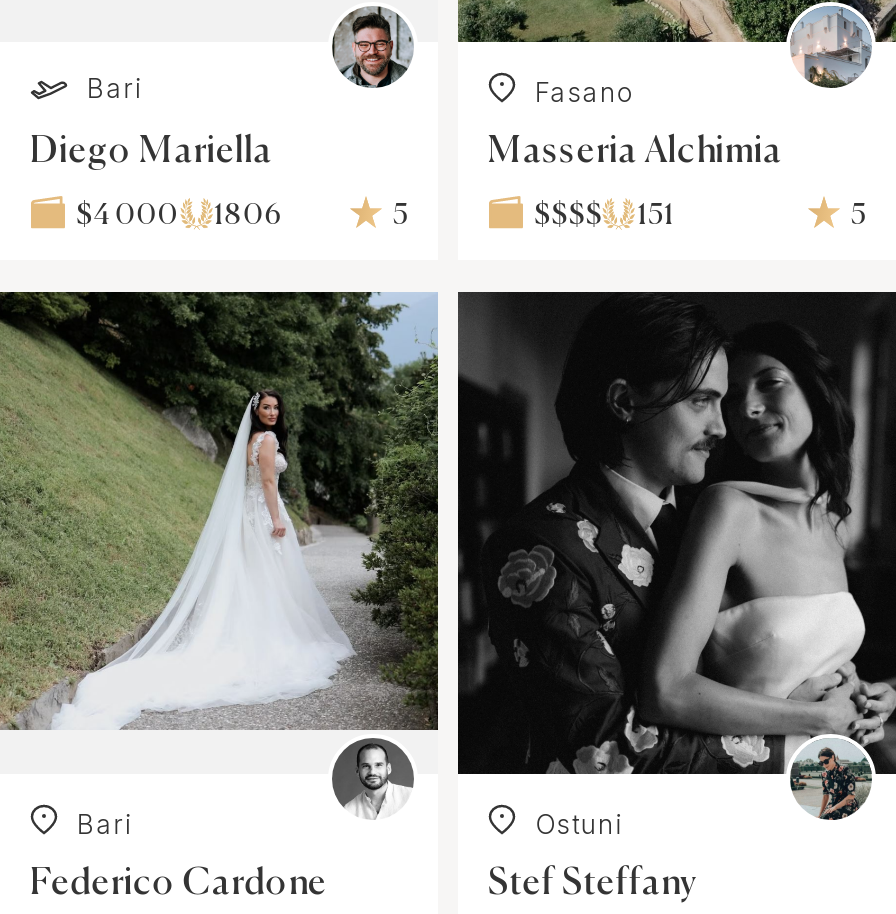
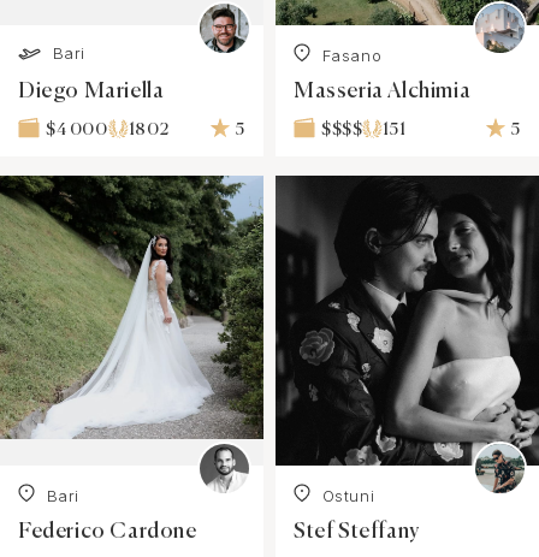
- $4 000 1806
+ $4 000 1802
